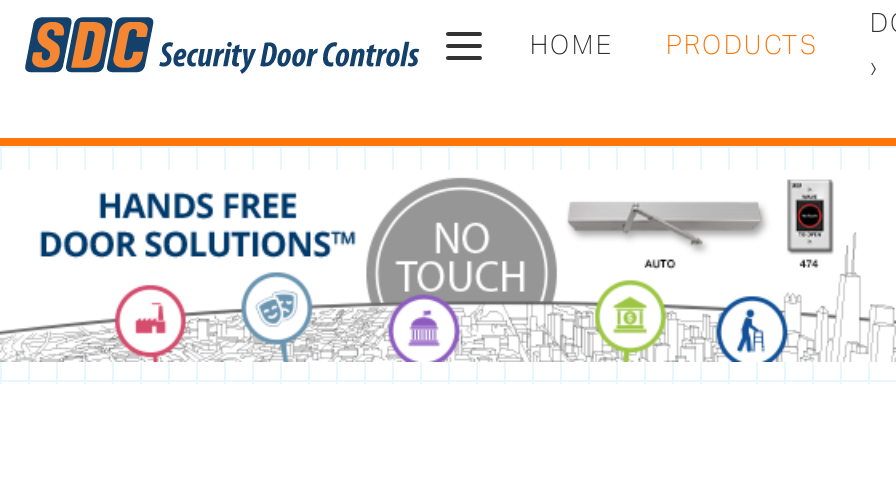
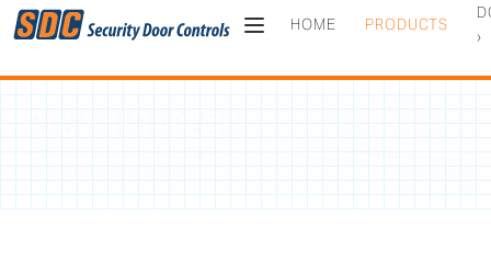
- [image]
